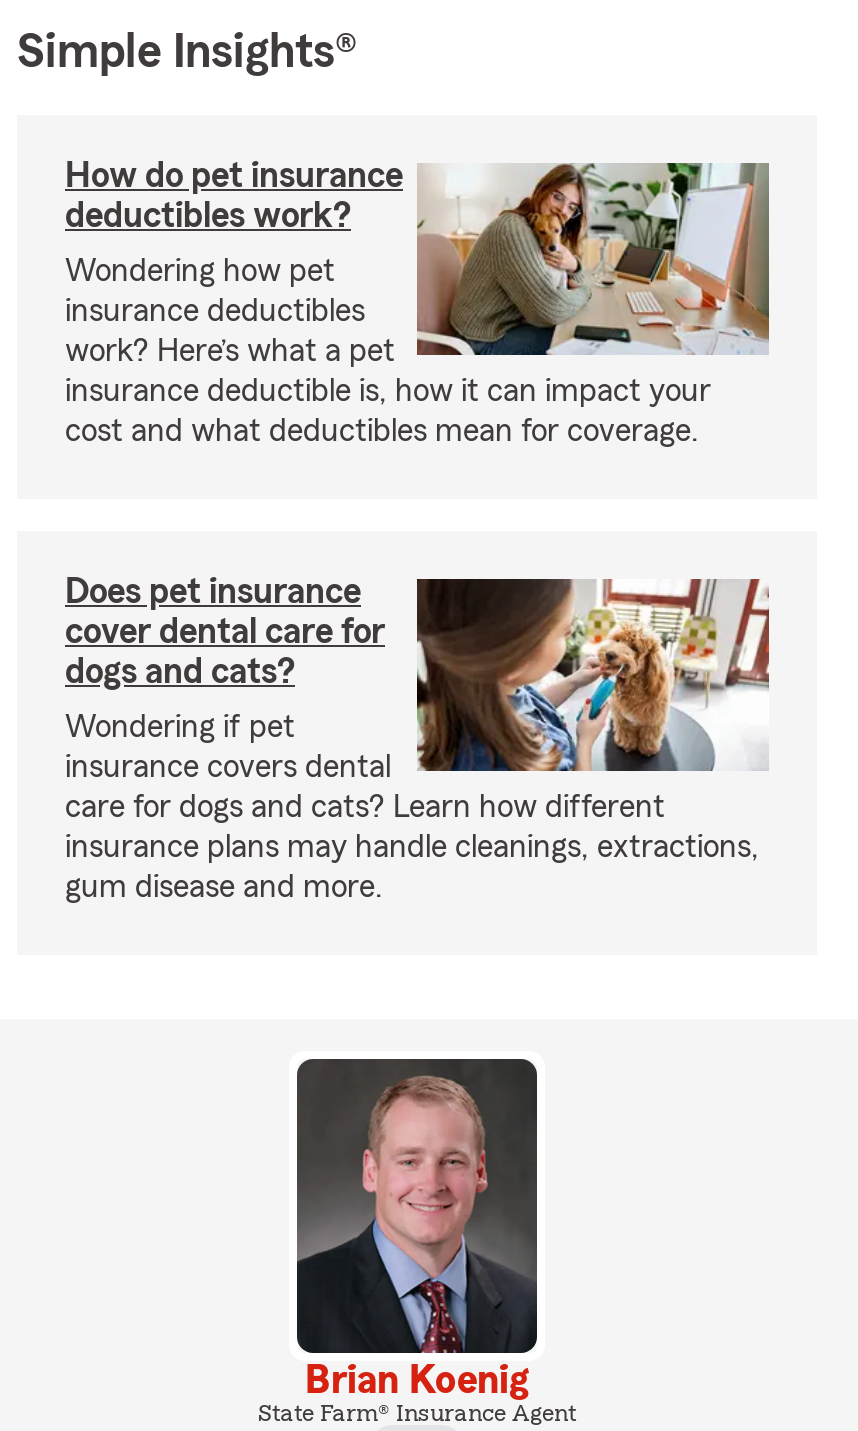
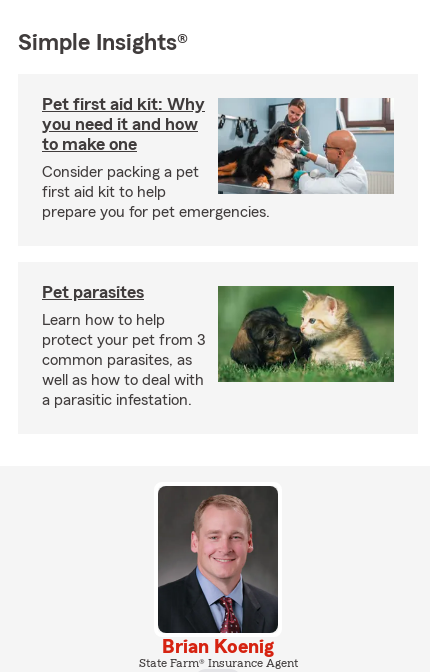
- How do pet insurance
- deductibles work?
+ Pet first aid kit: Why
+ you need it and how
+ to make one

- [image]
- Wondering how pet
- insurance deductibles
- work? Here’s what a pet
- insurance deductible is, how it can impact your
- cost and what deductibles mean for coverage.
+ [image]
+ Consider packing a pet
+ first aid kit to help
+ prepare you for pet emergencies.

- Does pet insurance
- cover dental care for
- dogs and cats?
+ Pet parasites

- [image]
- Wondering if pet
- insurance covers dental
- care for dogs and cats? Learn how different
- insurance plans may handle cleanings, extractions,
- gum disease and more.
+ [image]
+ Learn how to help
+ protect your pet from 3
+ common parasites, as
+ well as how to deal with
+ a parasitic infestation.
